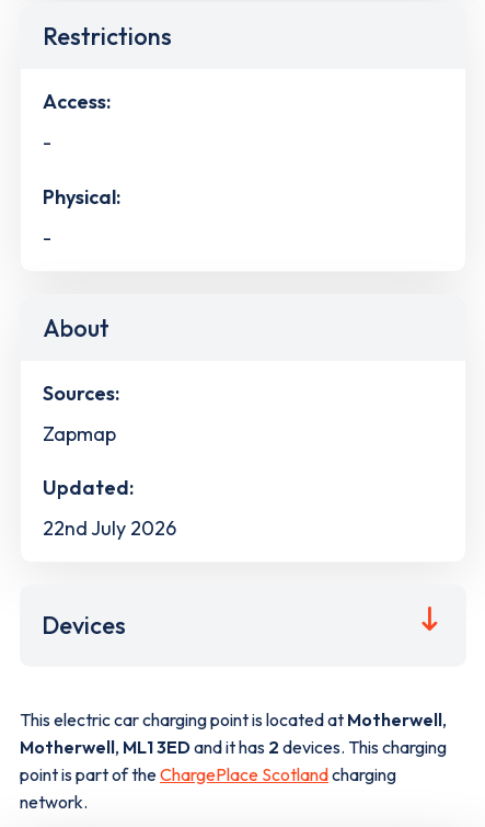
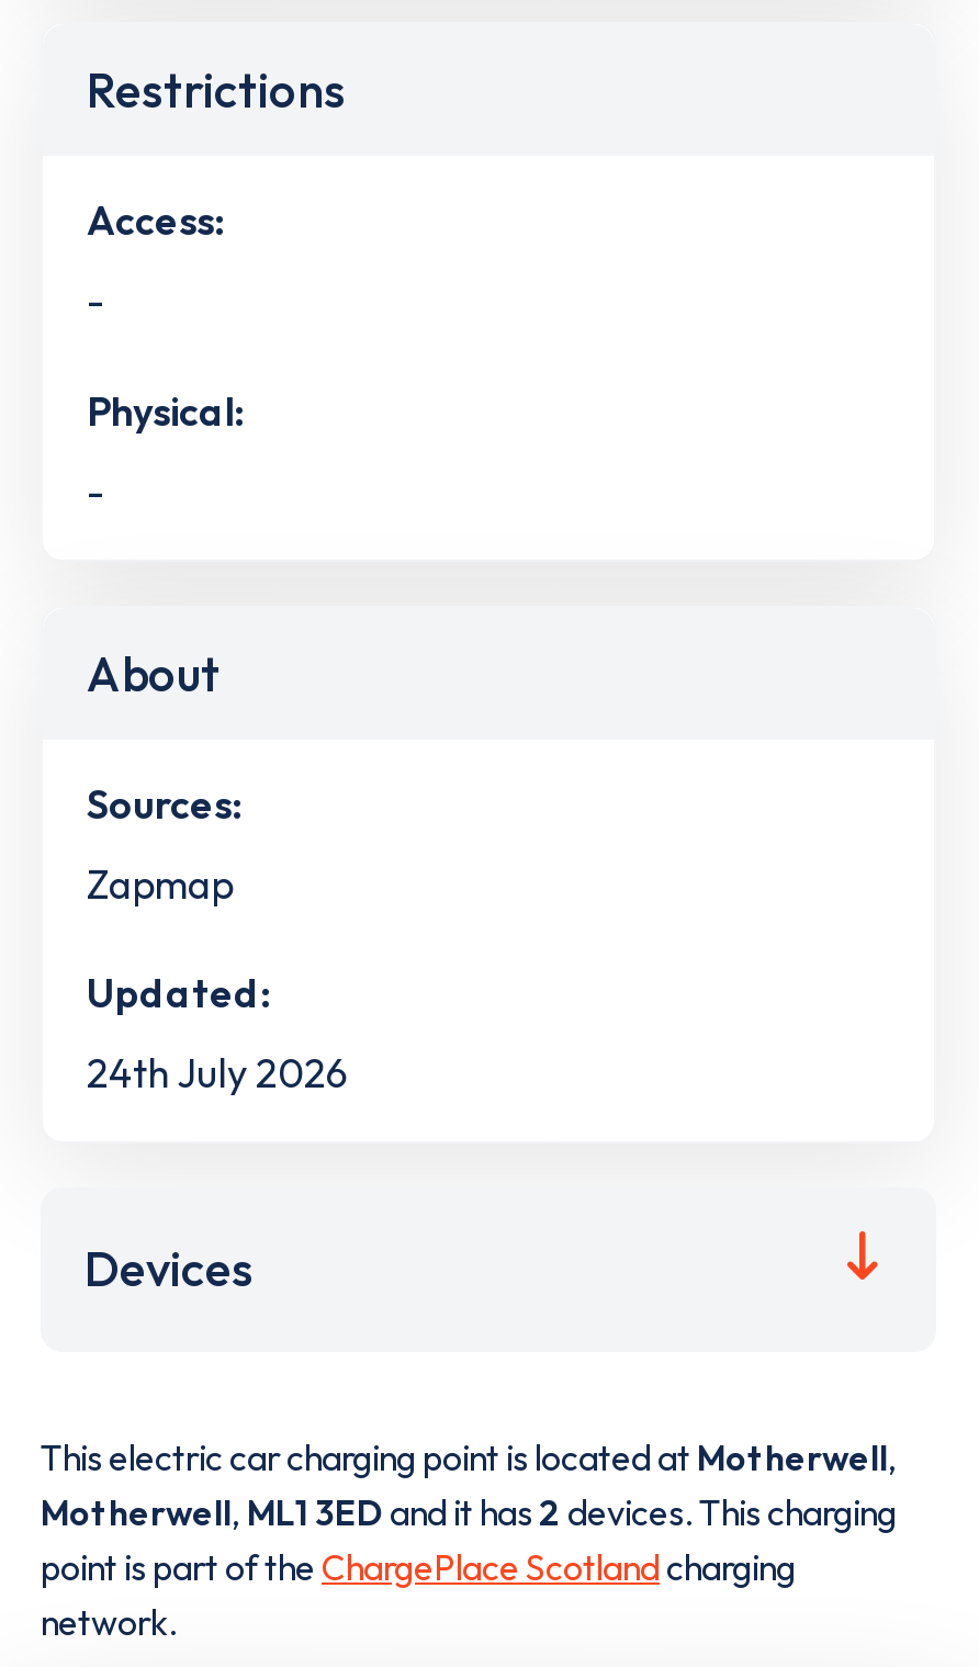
- 22nd July 2026
+ 24th July 2026
